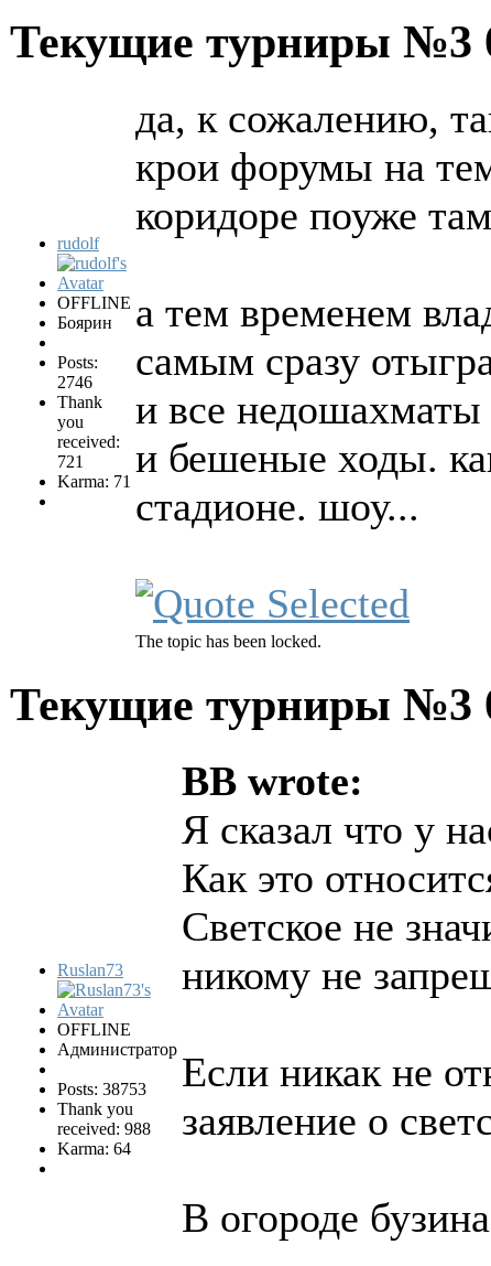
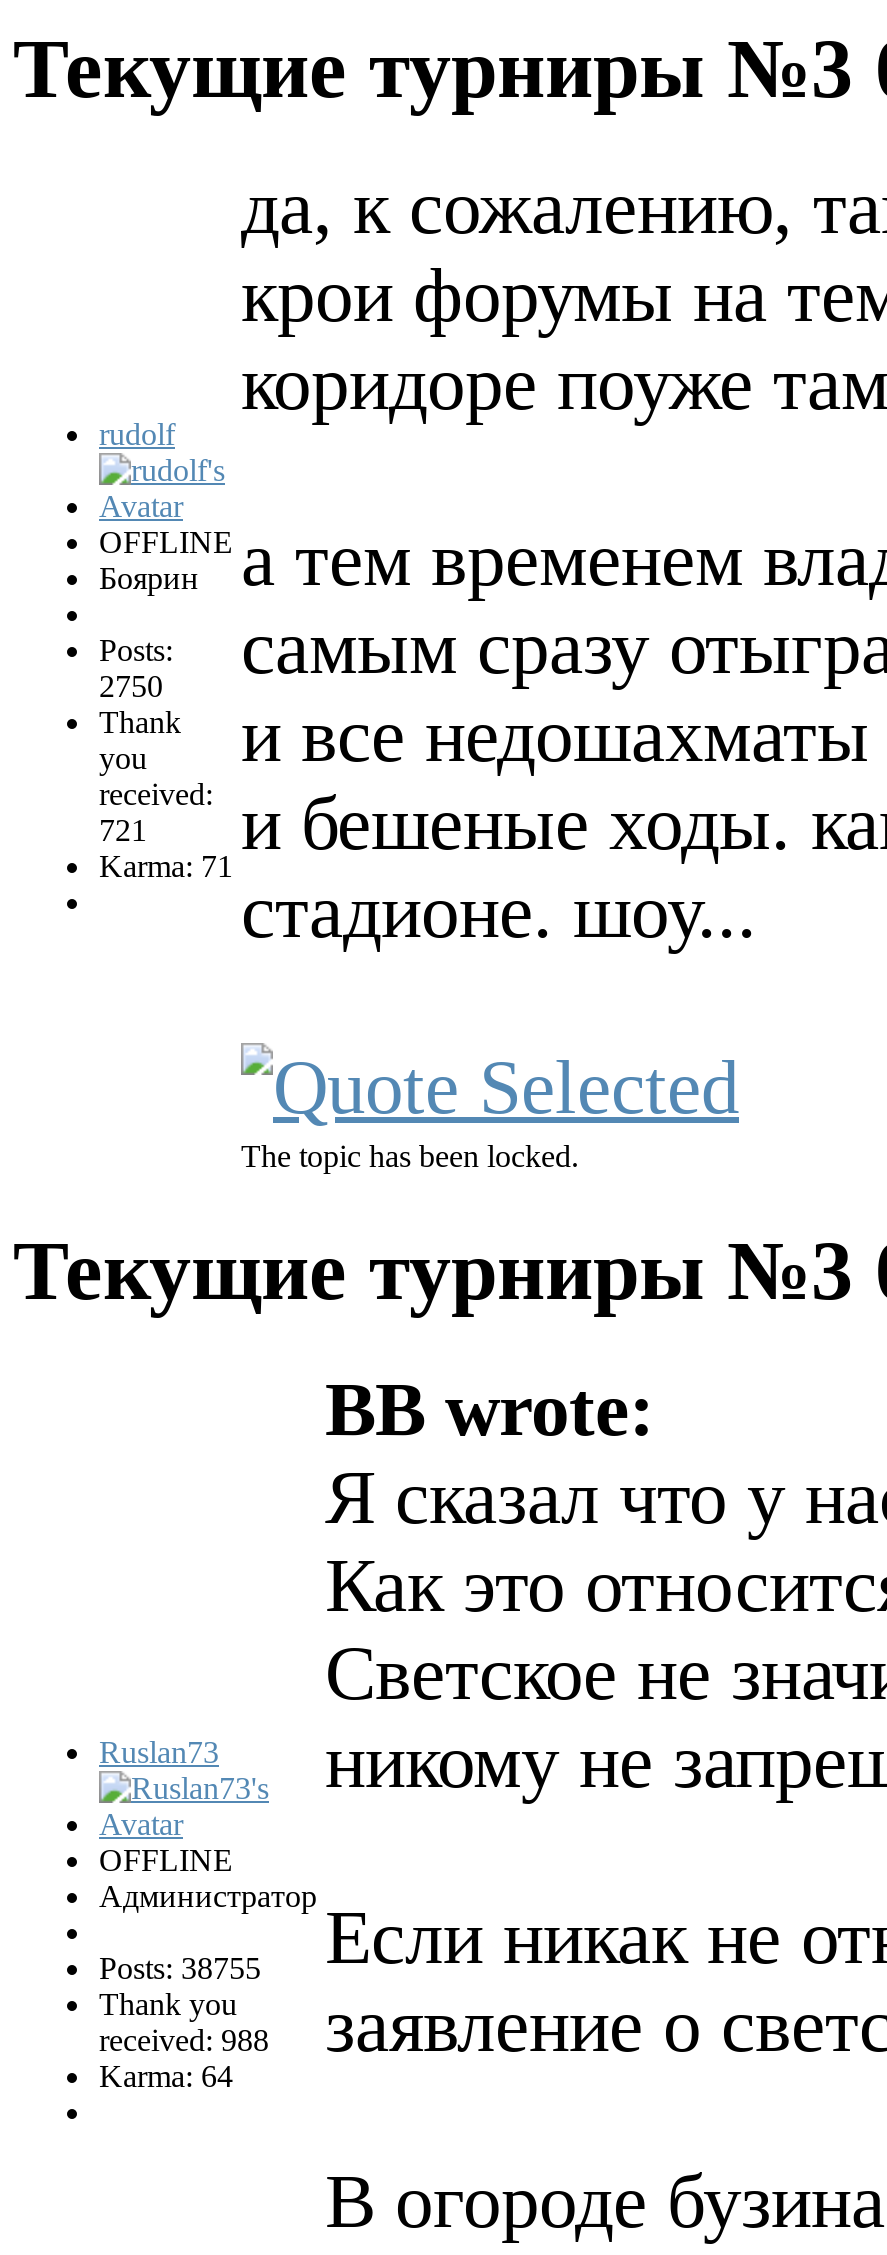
- 2746
+ 2750

- Posts: 38753
+ Posts: 38755
